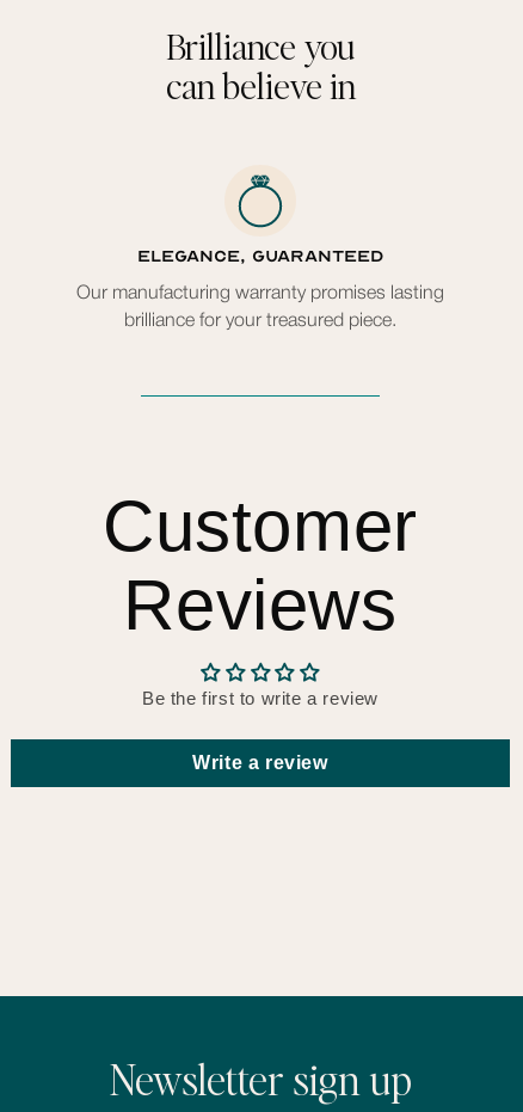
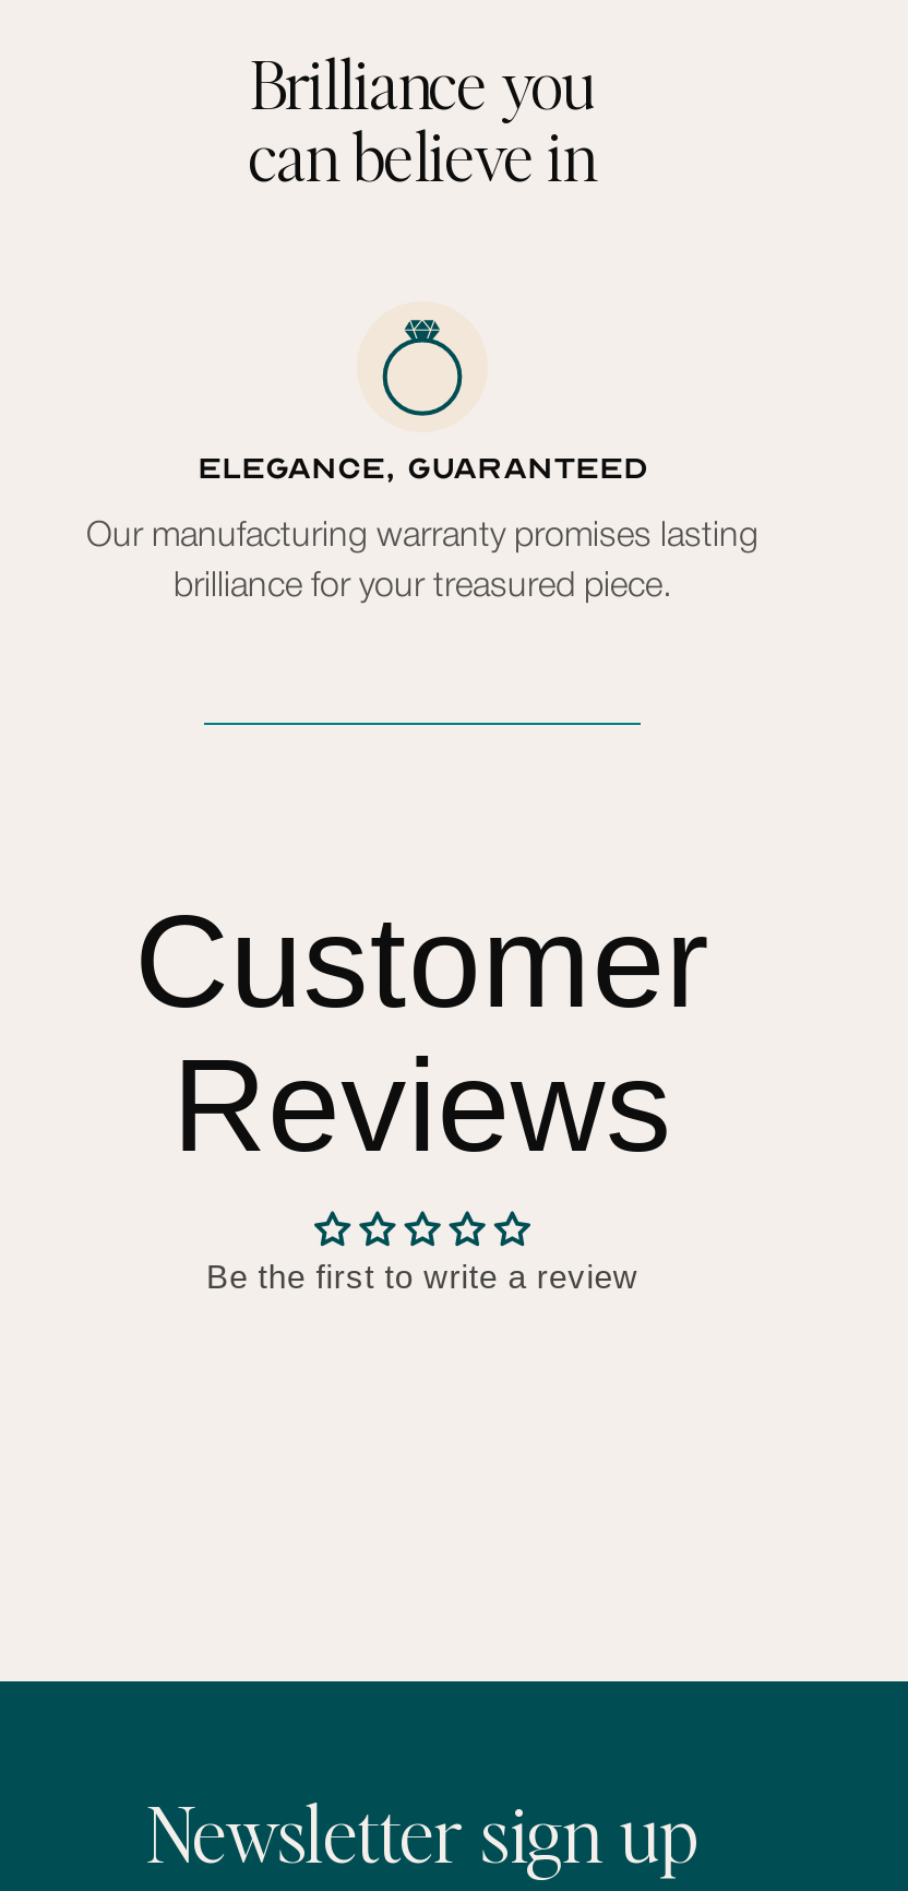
- Write a review
